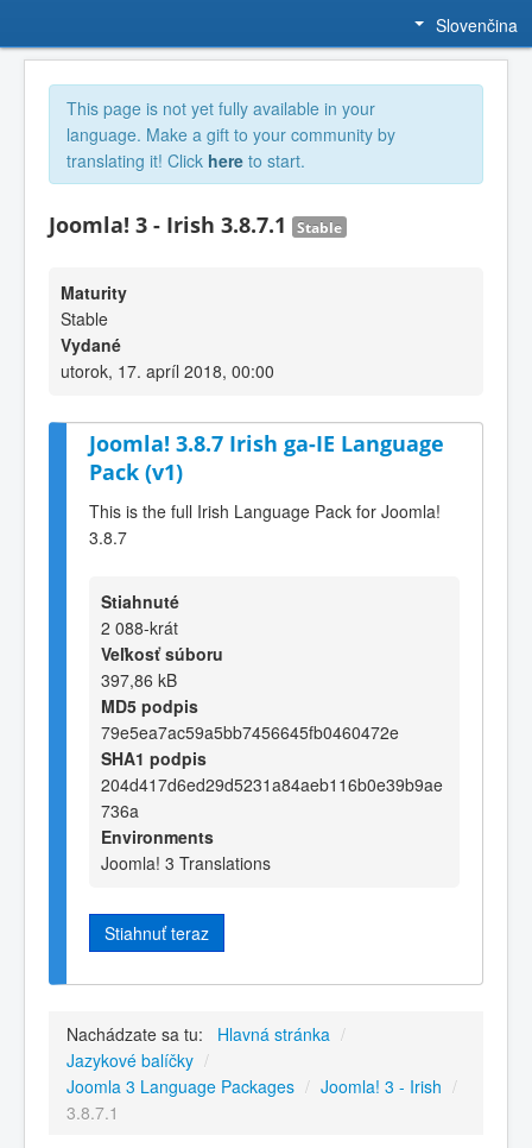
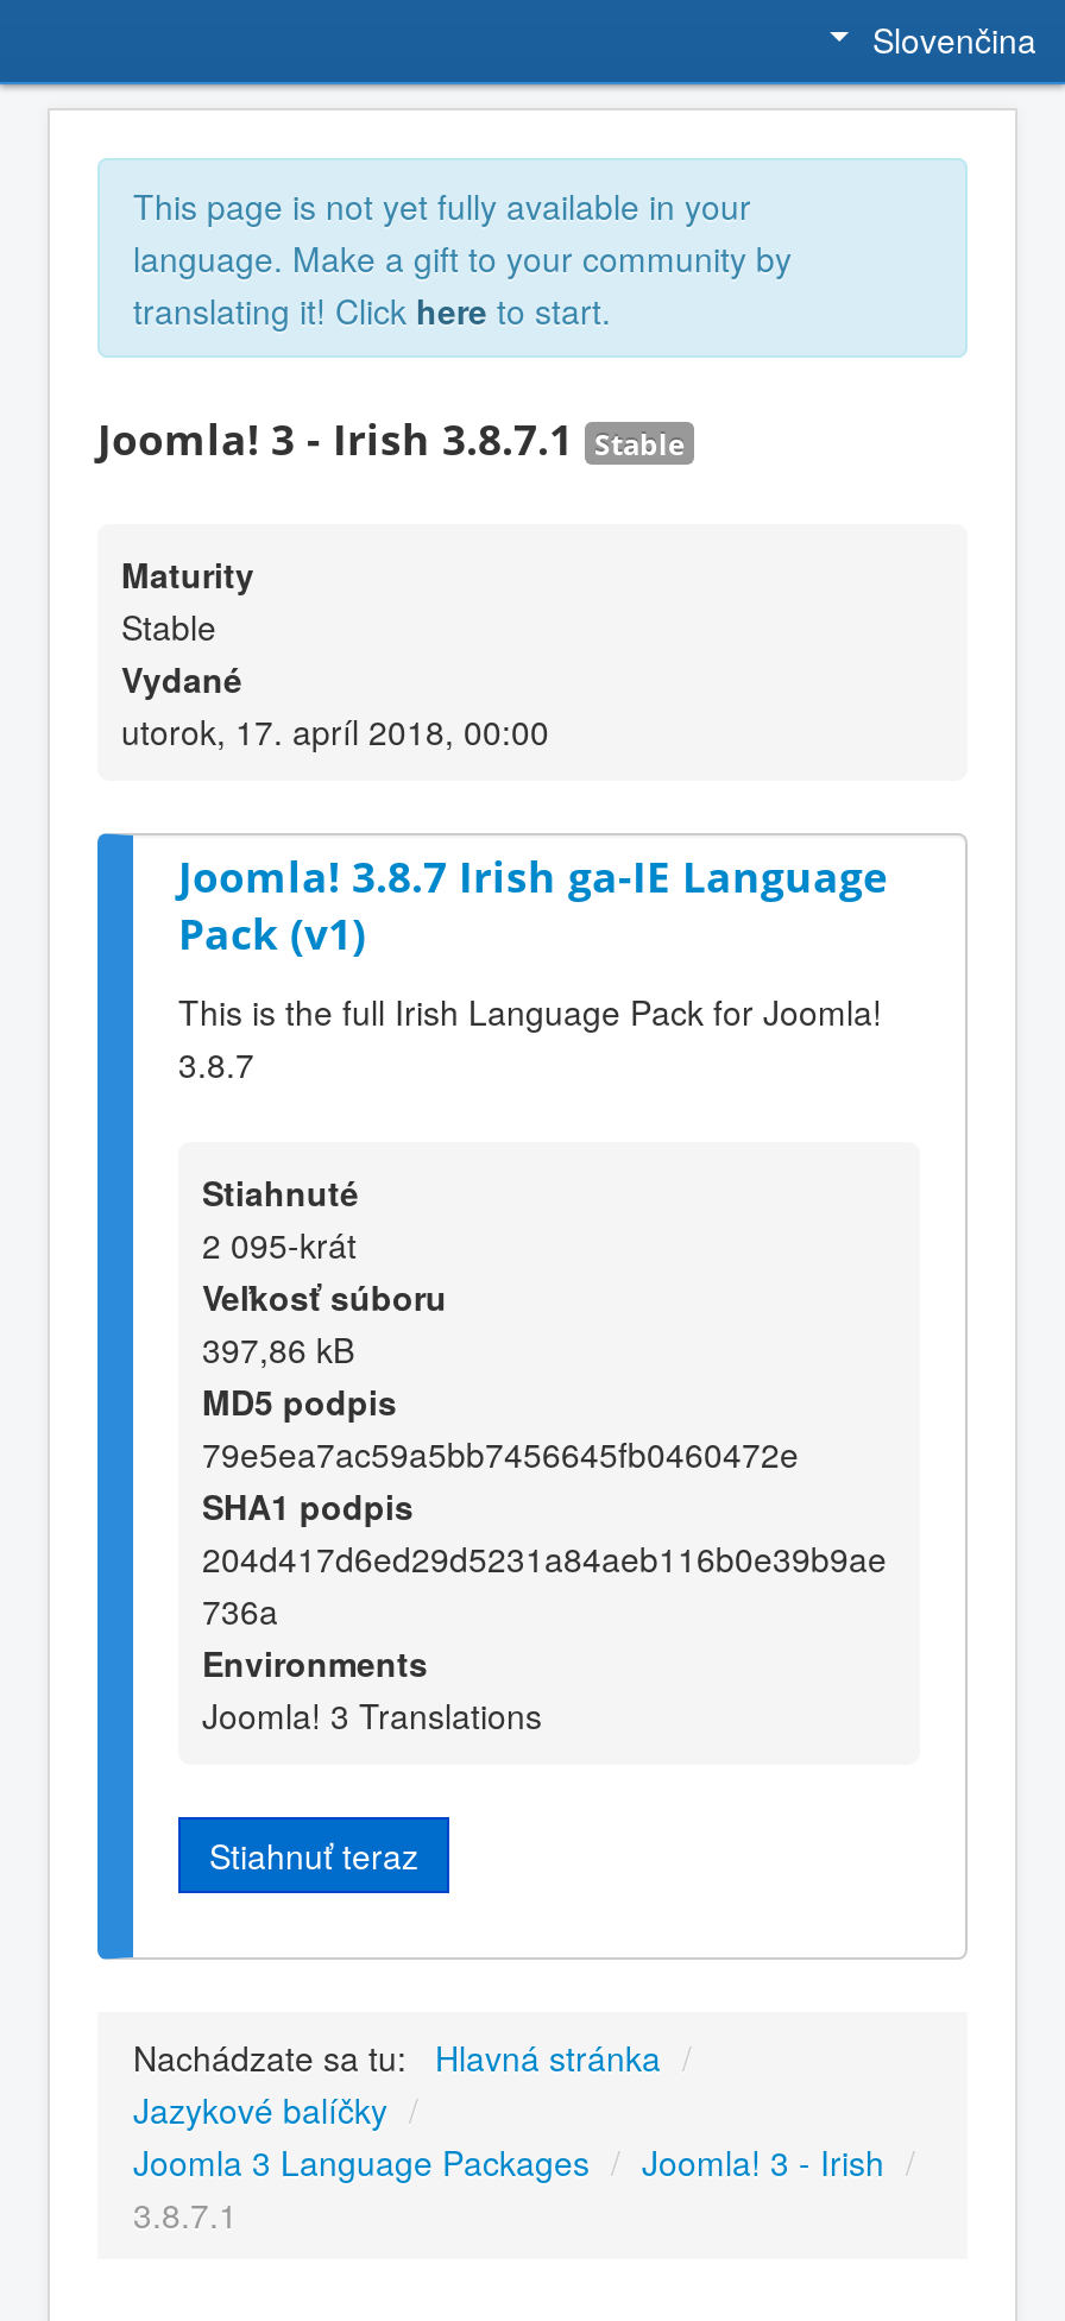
- 2 088-krát
+ 2 095-krát
